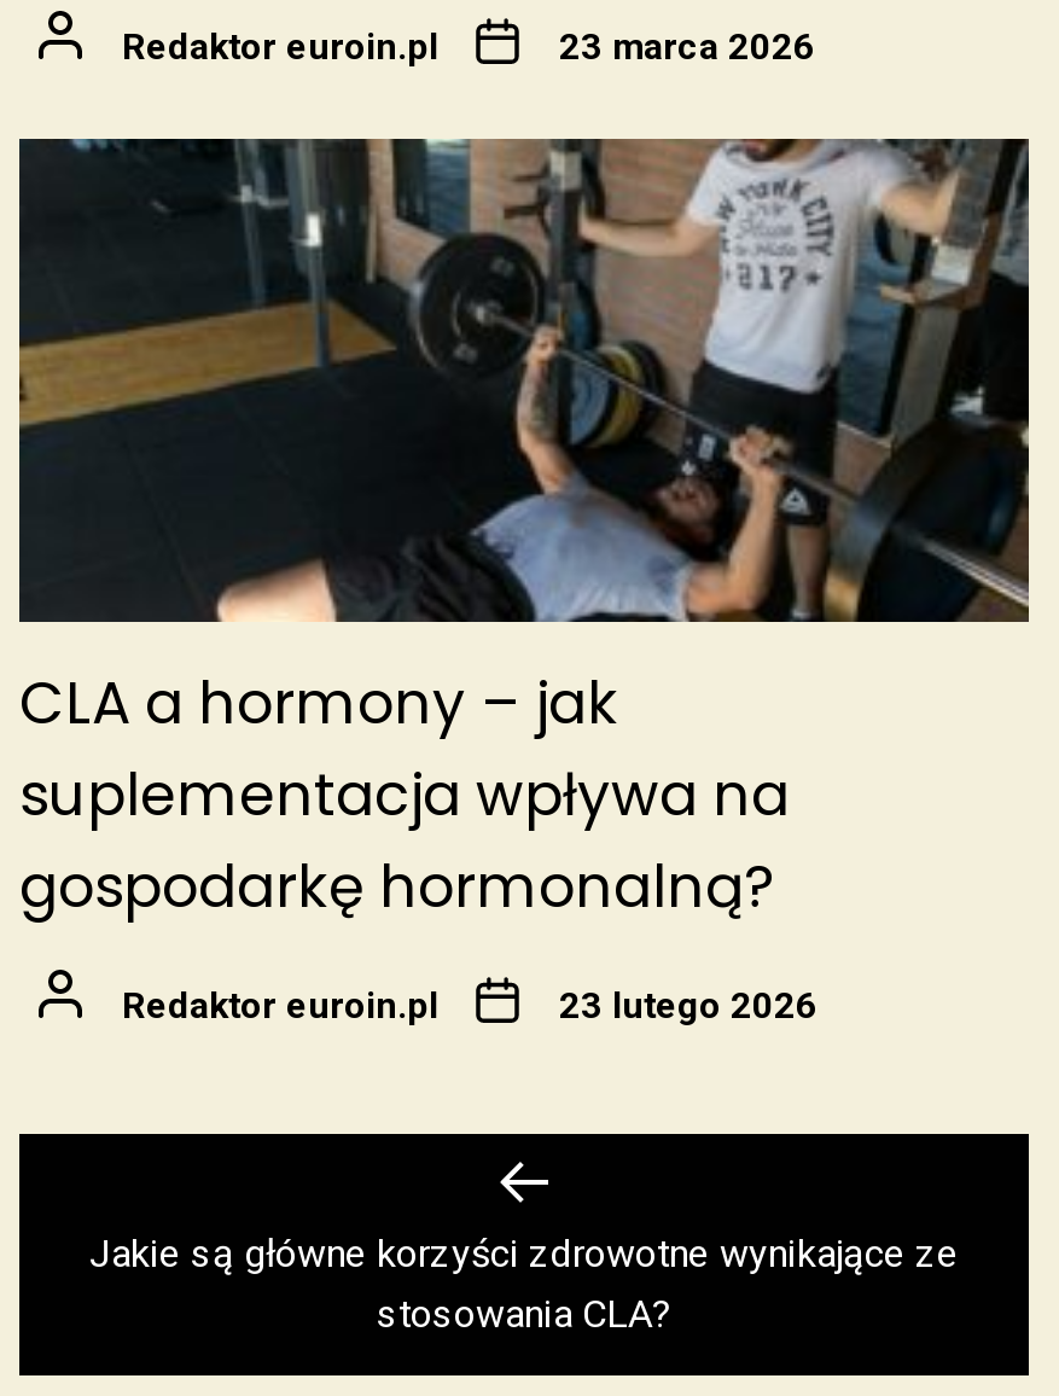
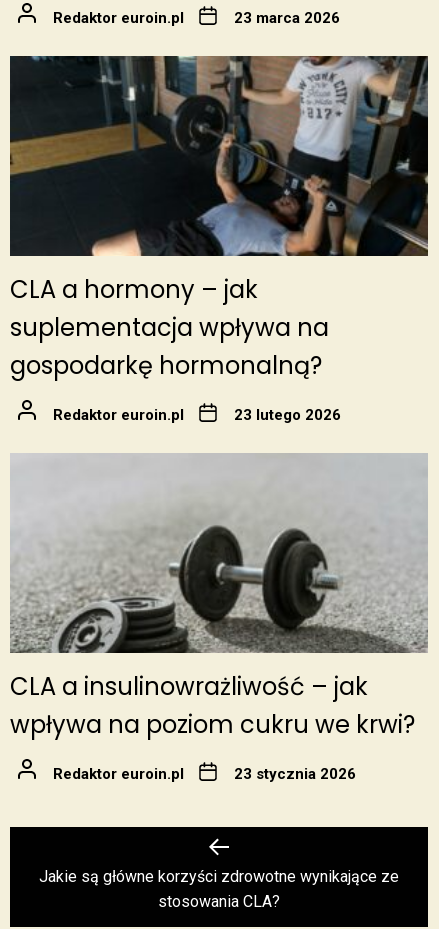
+ [image]
+ CLA a insulinowrażliwość – jak
+ wpływa na poziom cukru we krwi?
+ Redaktor euroin.pl
+ 23 stycznia 2026
